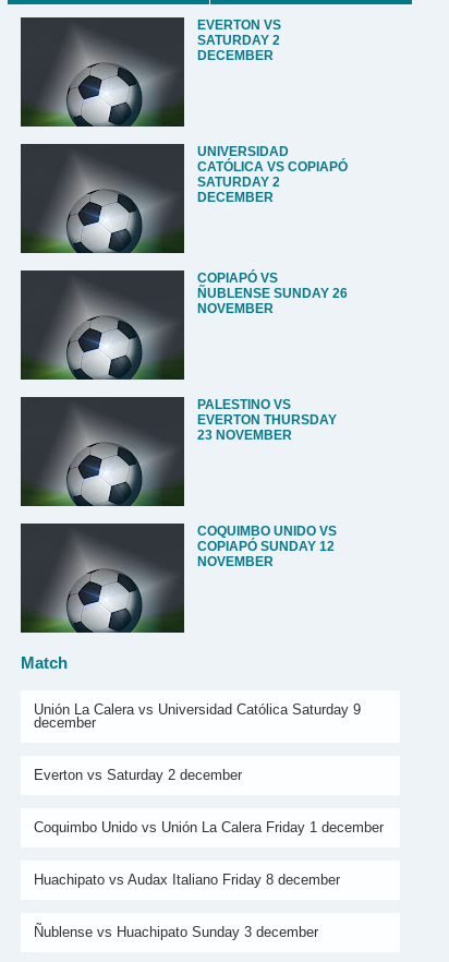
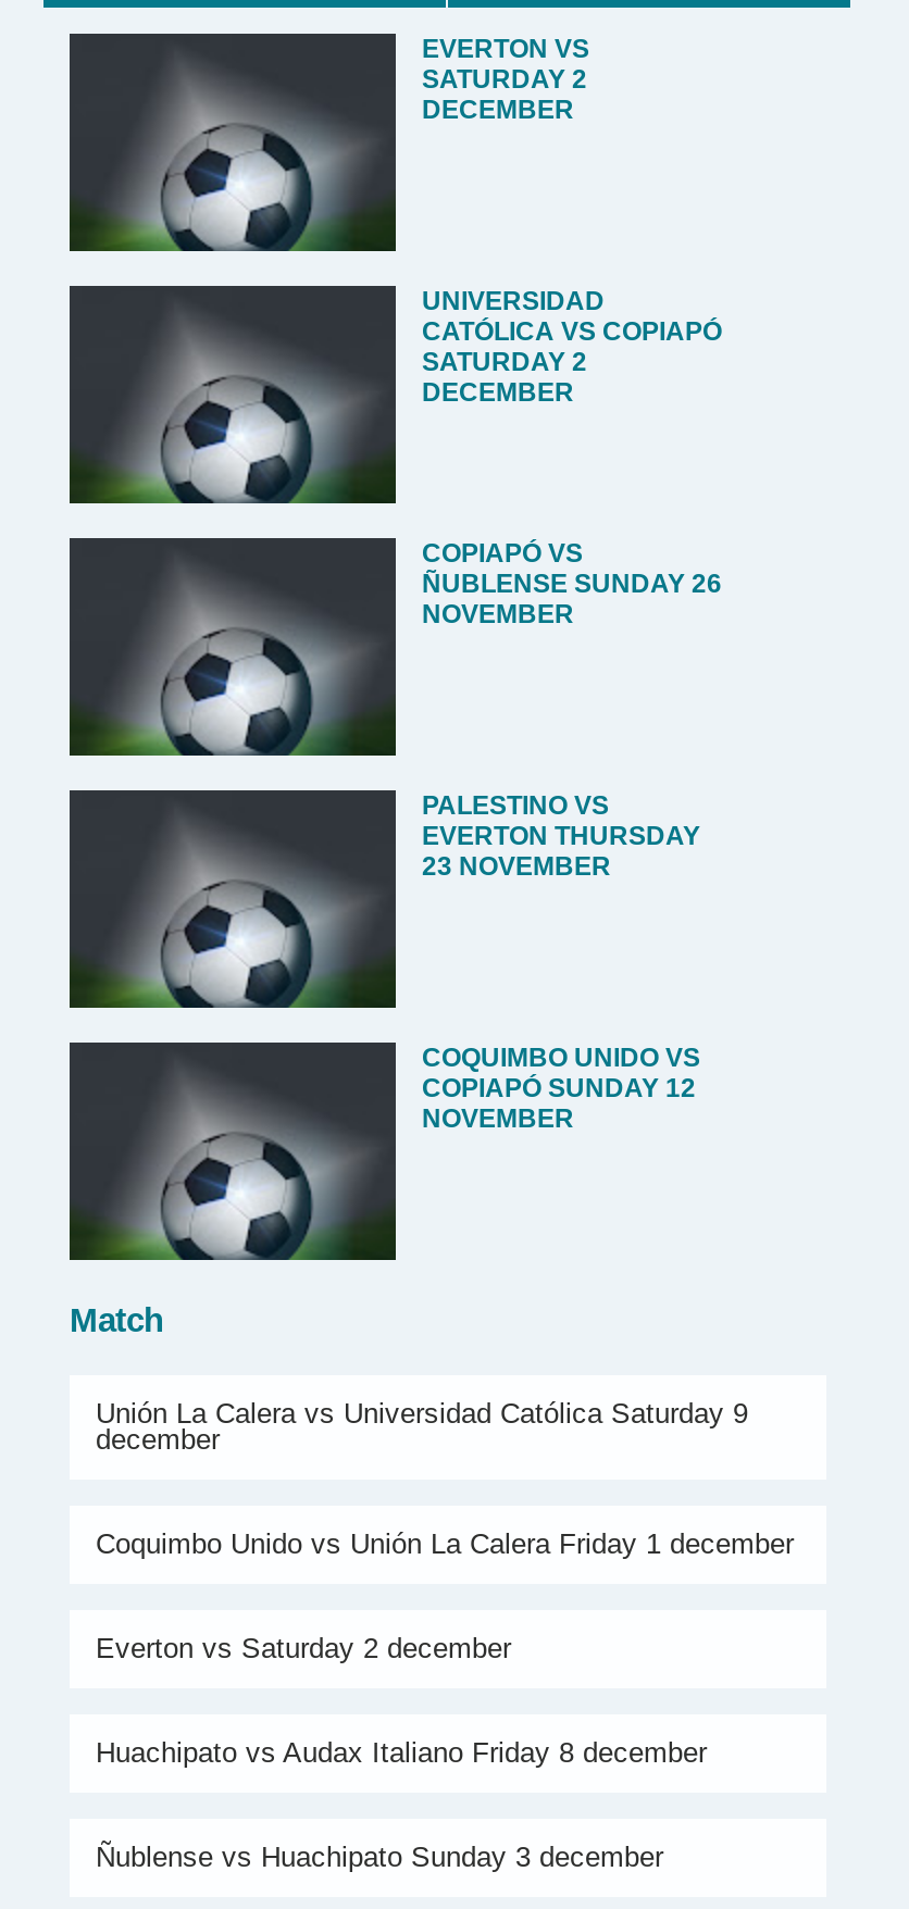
moved down: Everton vs Saturday 2 december

moved up: Coquimbo Unido vs Unión La Calera Friday 1 december
